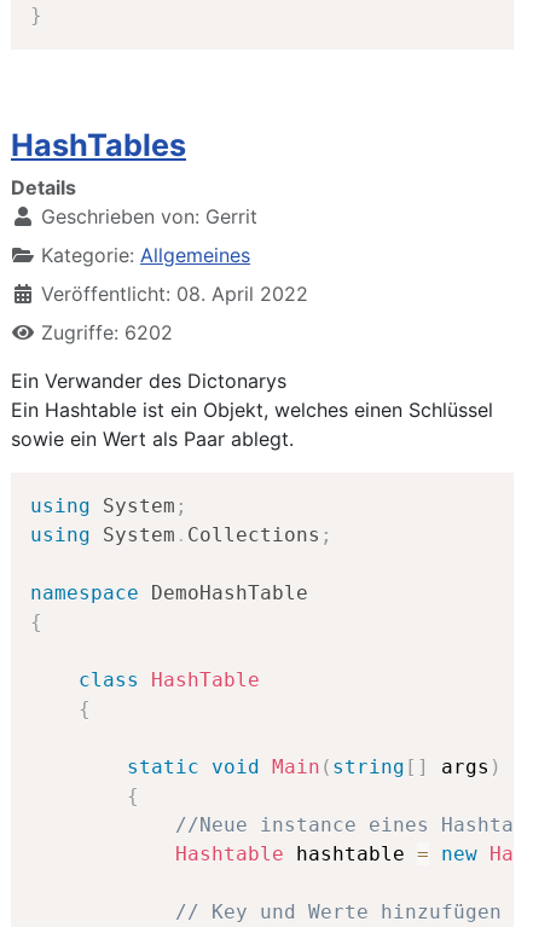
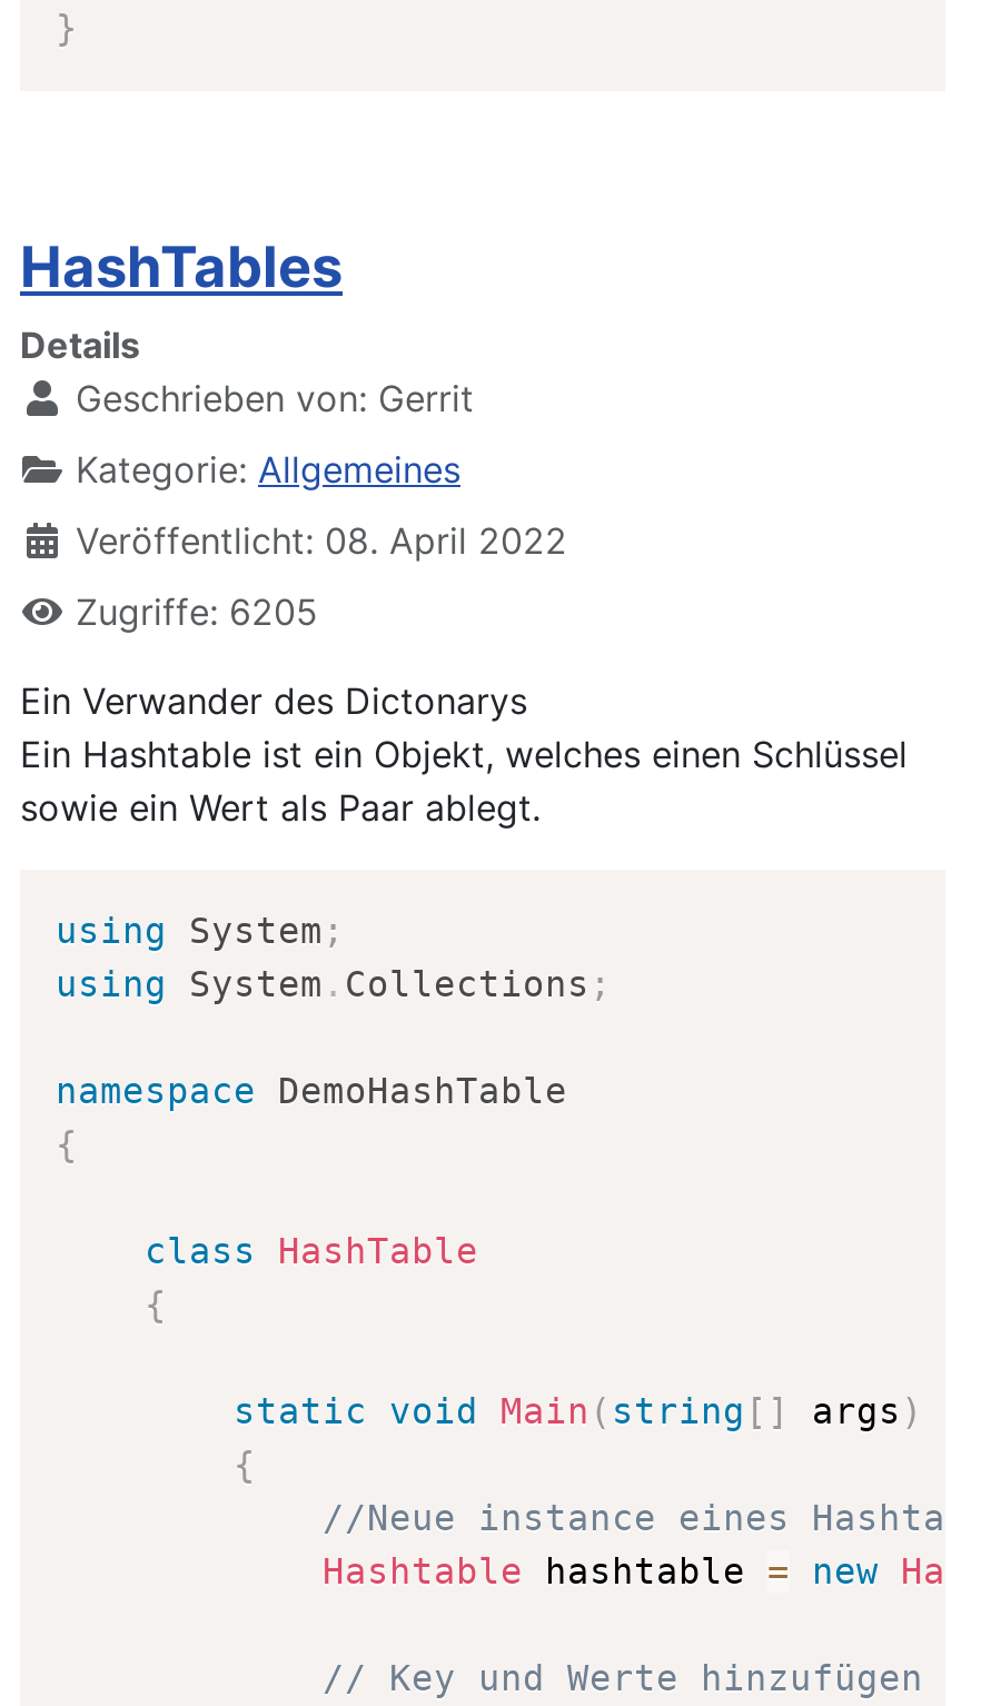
- Zugriffe: 6202
+ Zugriffe: 6205
